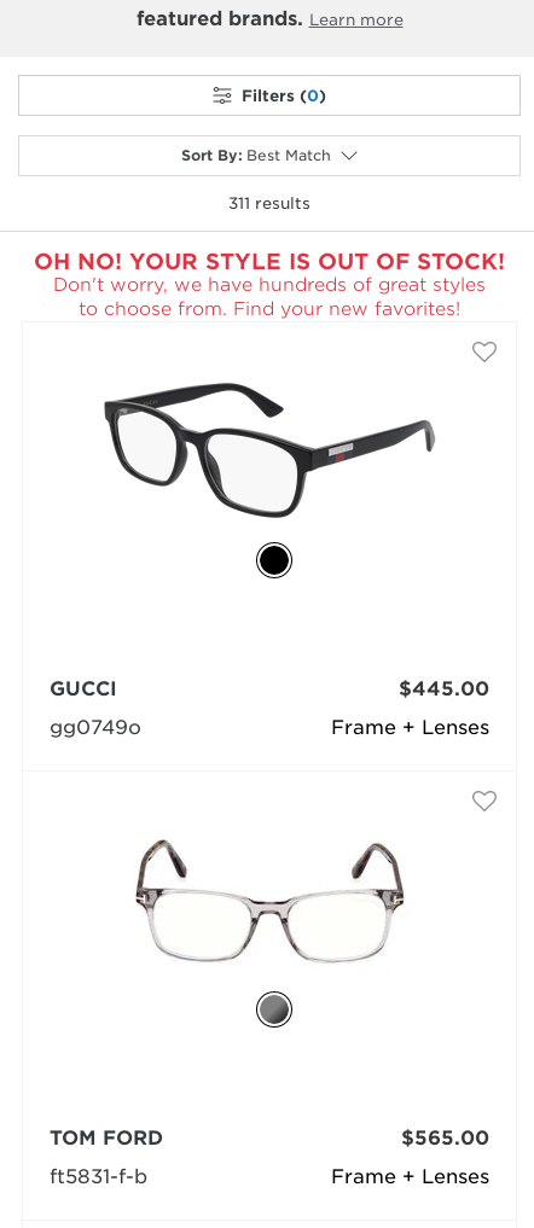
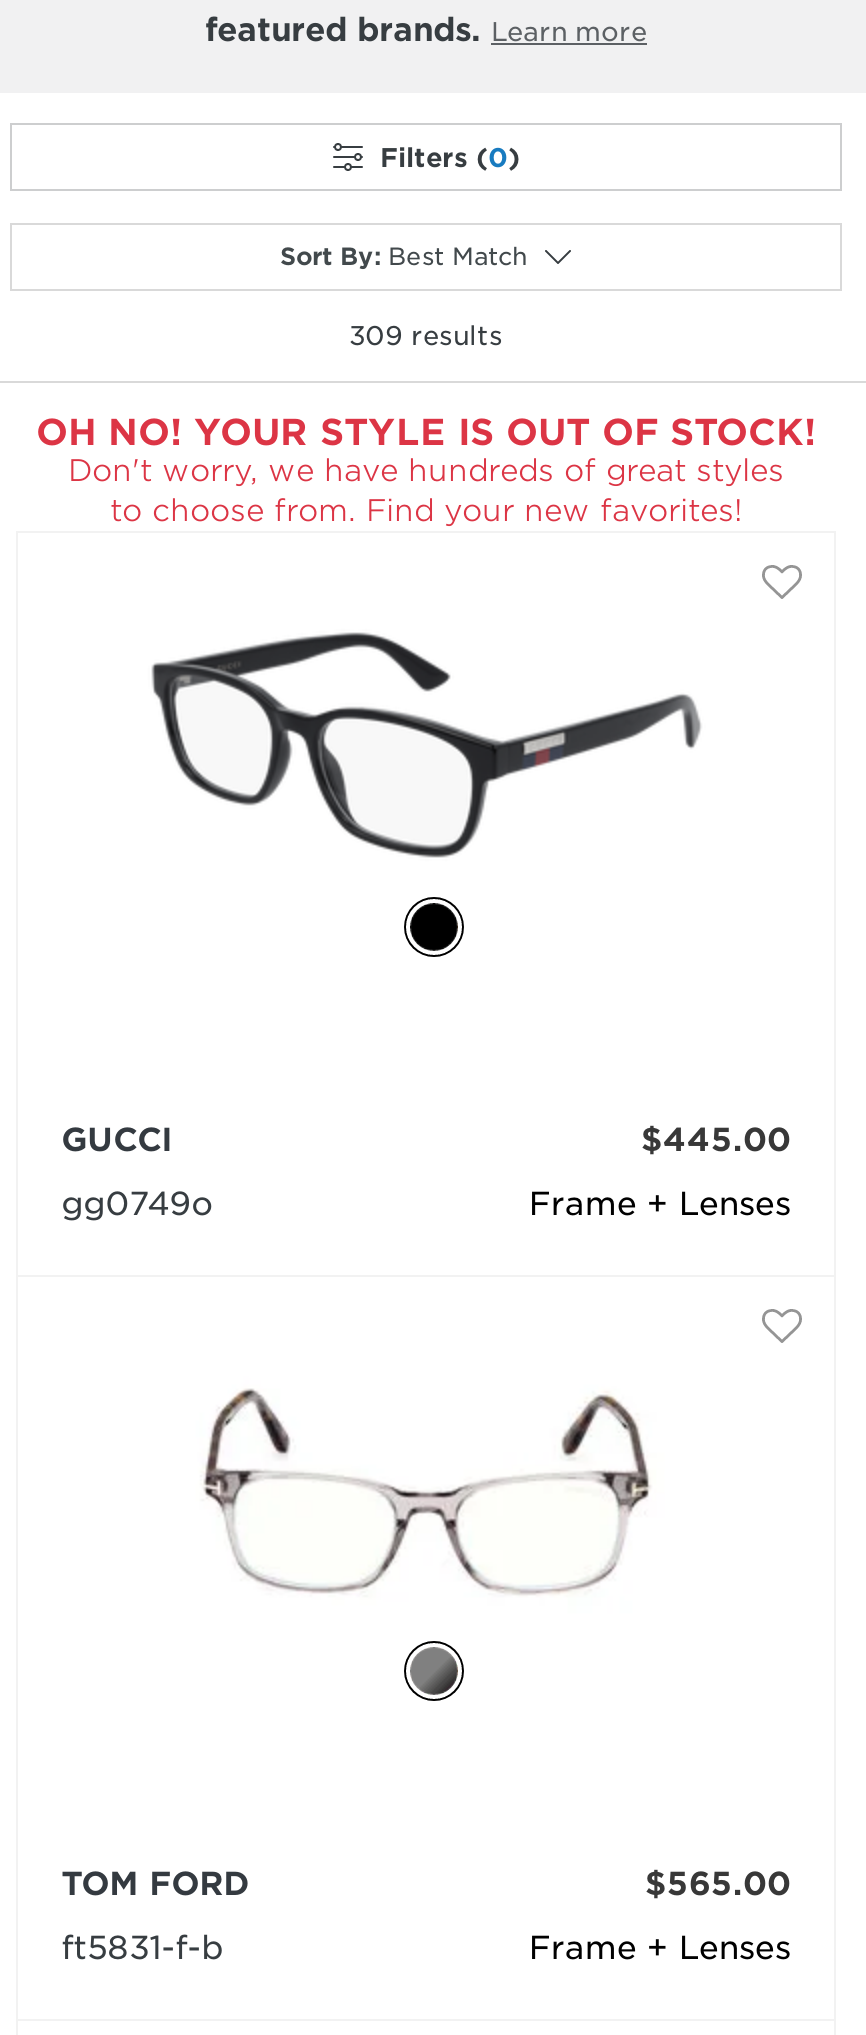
- 311 results
+ 309 results
